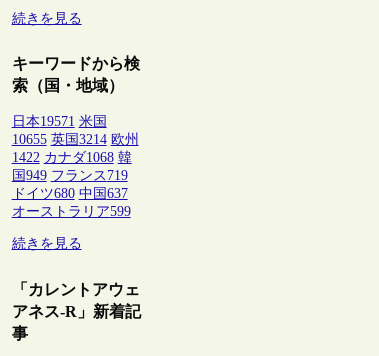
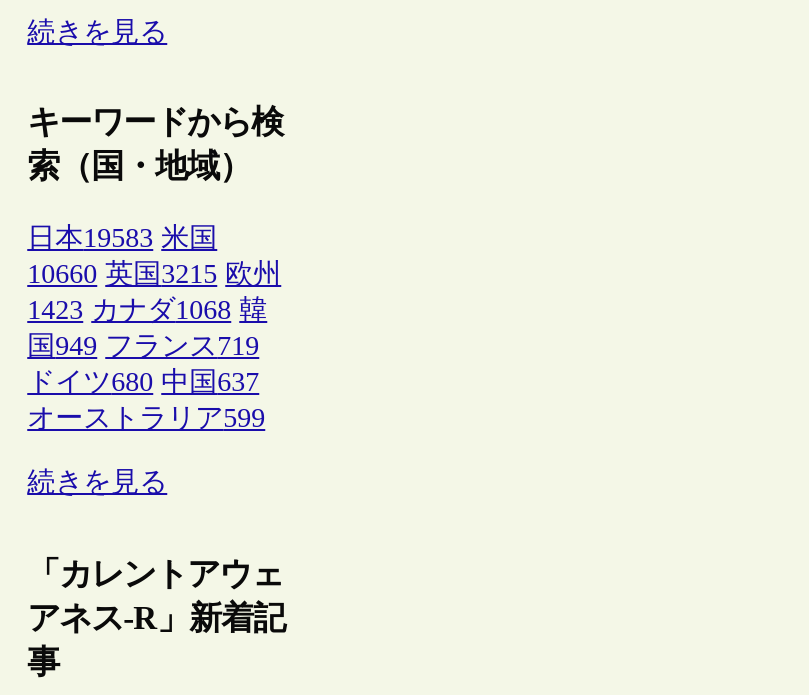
- 日本19571 米国
+ 日本19583 米国

- 10655 英国3214 欧州
+ 10660 英国3215 欧州

- 1422 カナダ1068 韓
+ 1423 カナダ1068 韓
